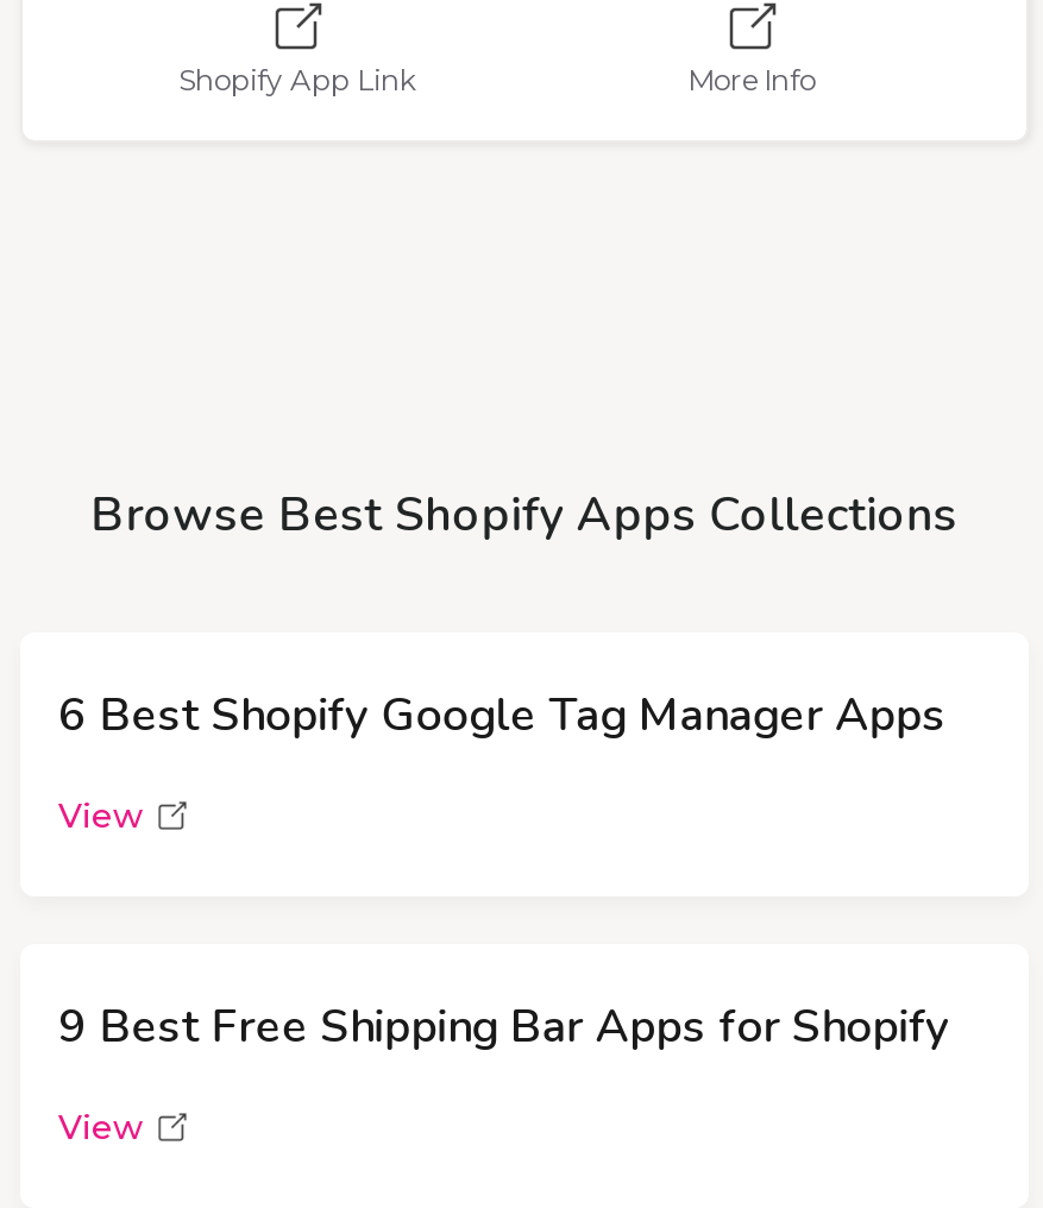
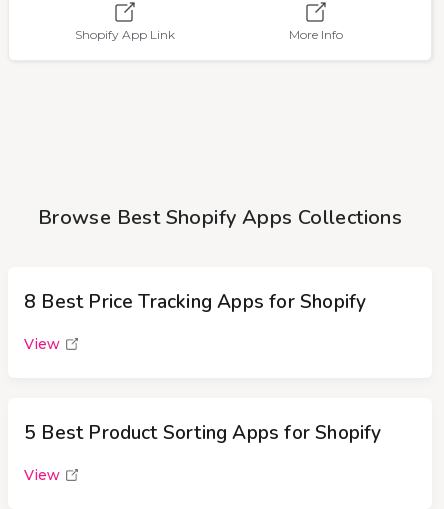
- 6 Best Shopify Google Tag Manager Apps
+ 8 Best Price Tracking Apps for Shopify

- 9 Best Free Shipping Bar Apps for Shopify
+ 5 Best Product Sorting Apps for Shopify
